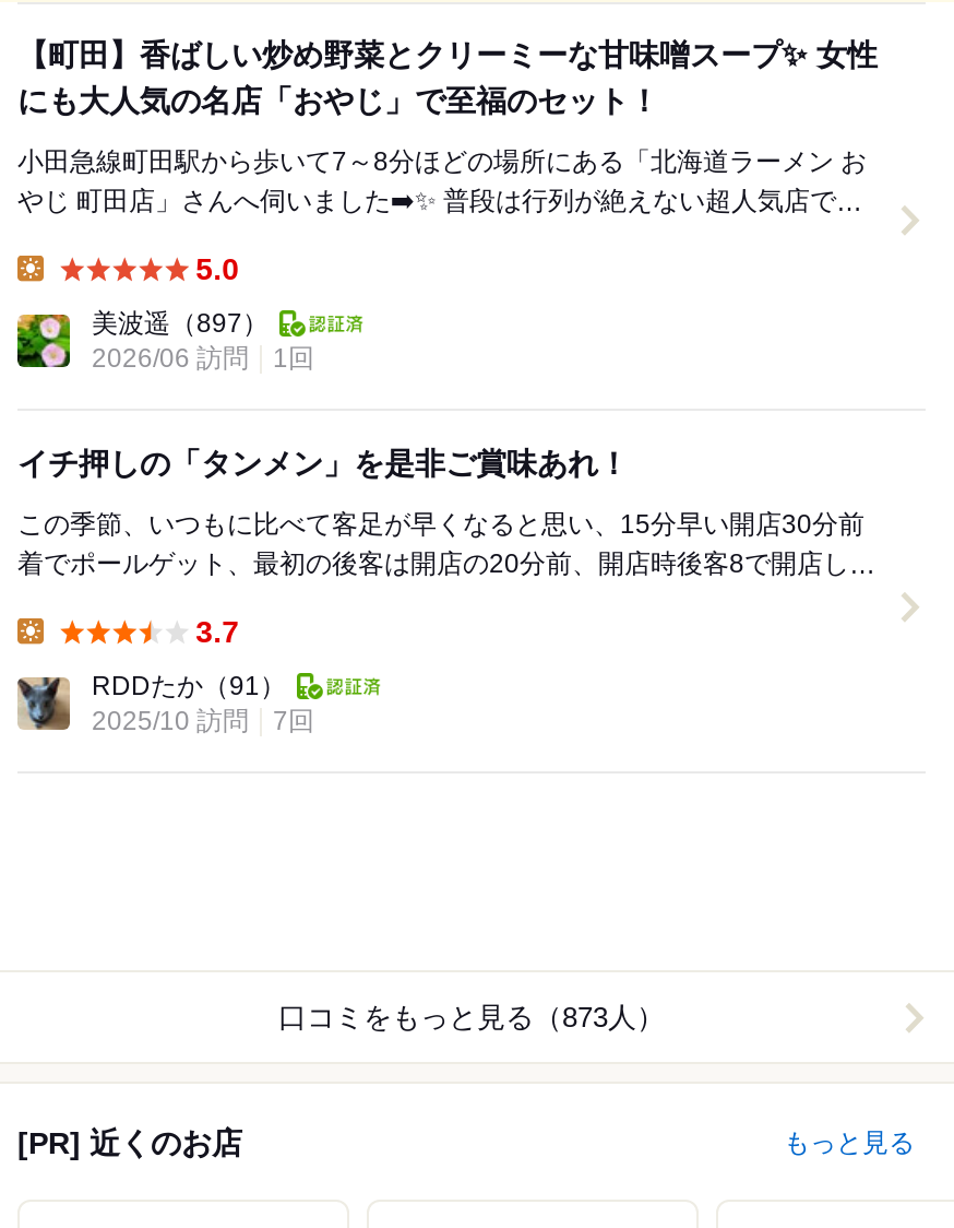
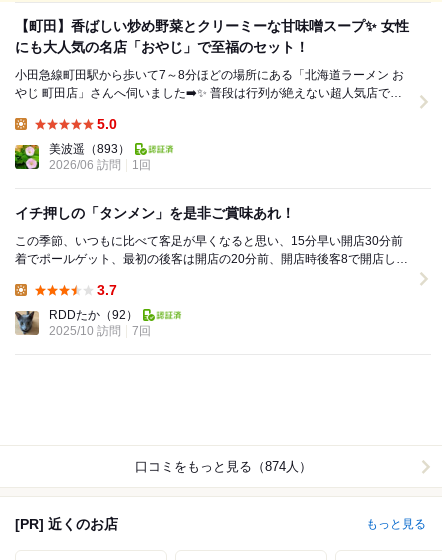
- 美波遥（897）
+ 美波遥（893）

- RDDたか（91）
+ RDDたか（92）

- 口コミをもっと見る（873人）
+ 口コミをもっと見る（874人）
